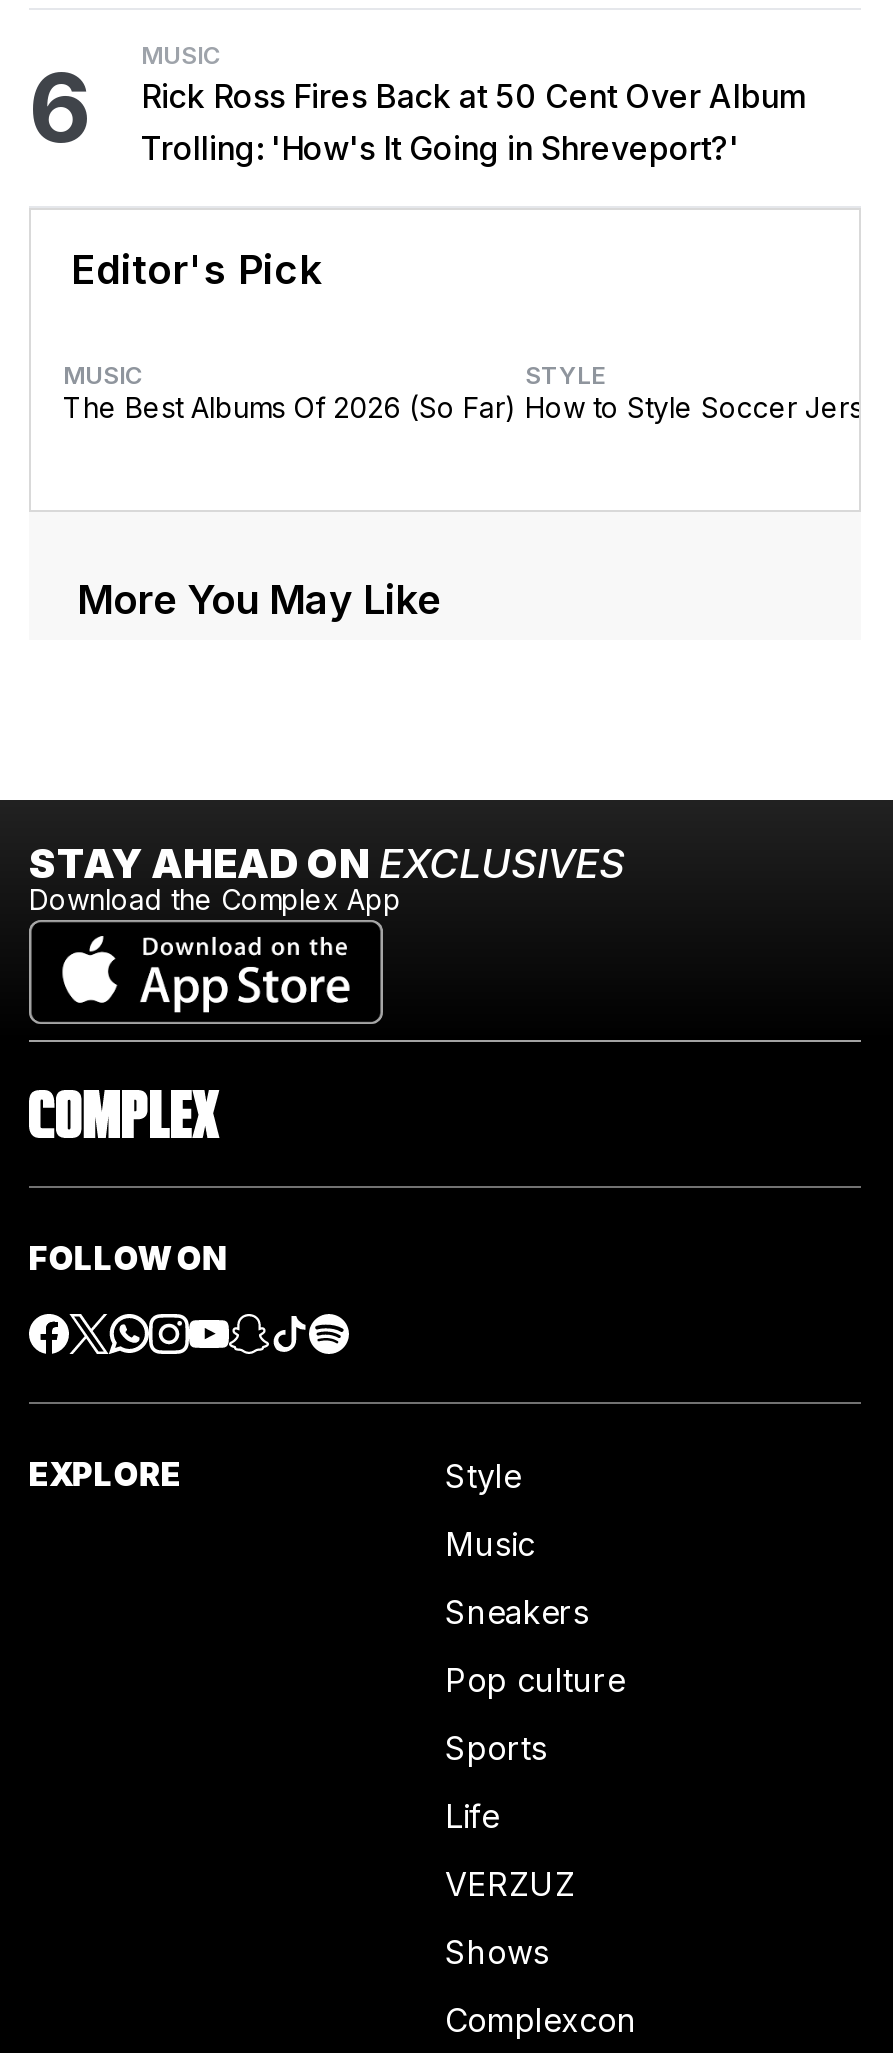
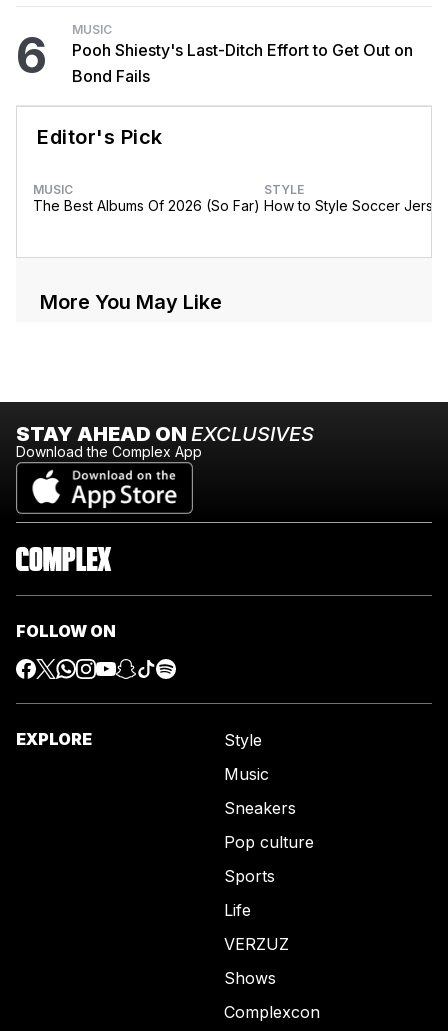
- Rick Ross Fires Back at 50 Cent Over Album
- Trolling: 'How's It Going in Shreveport?'
+ Pooh Shiesty's Last-Ditch Effort to Get Out on
+ Bond Fails
